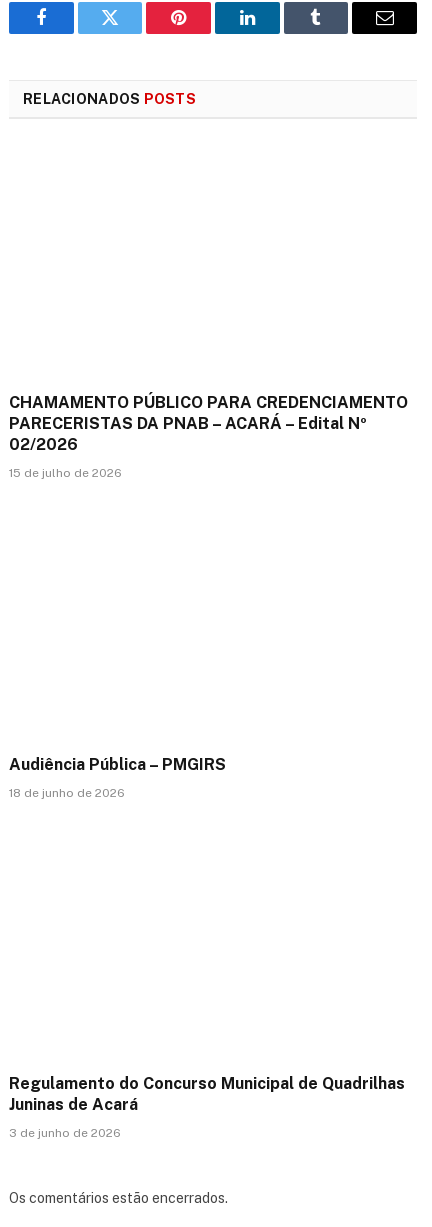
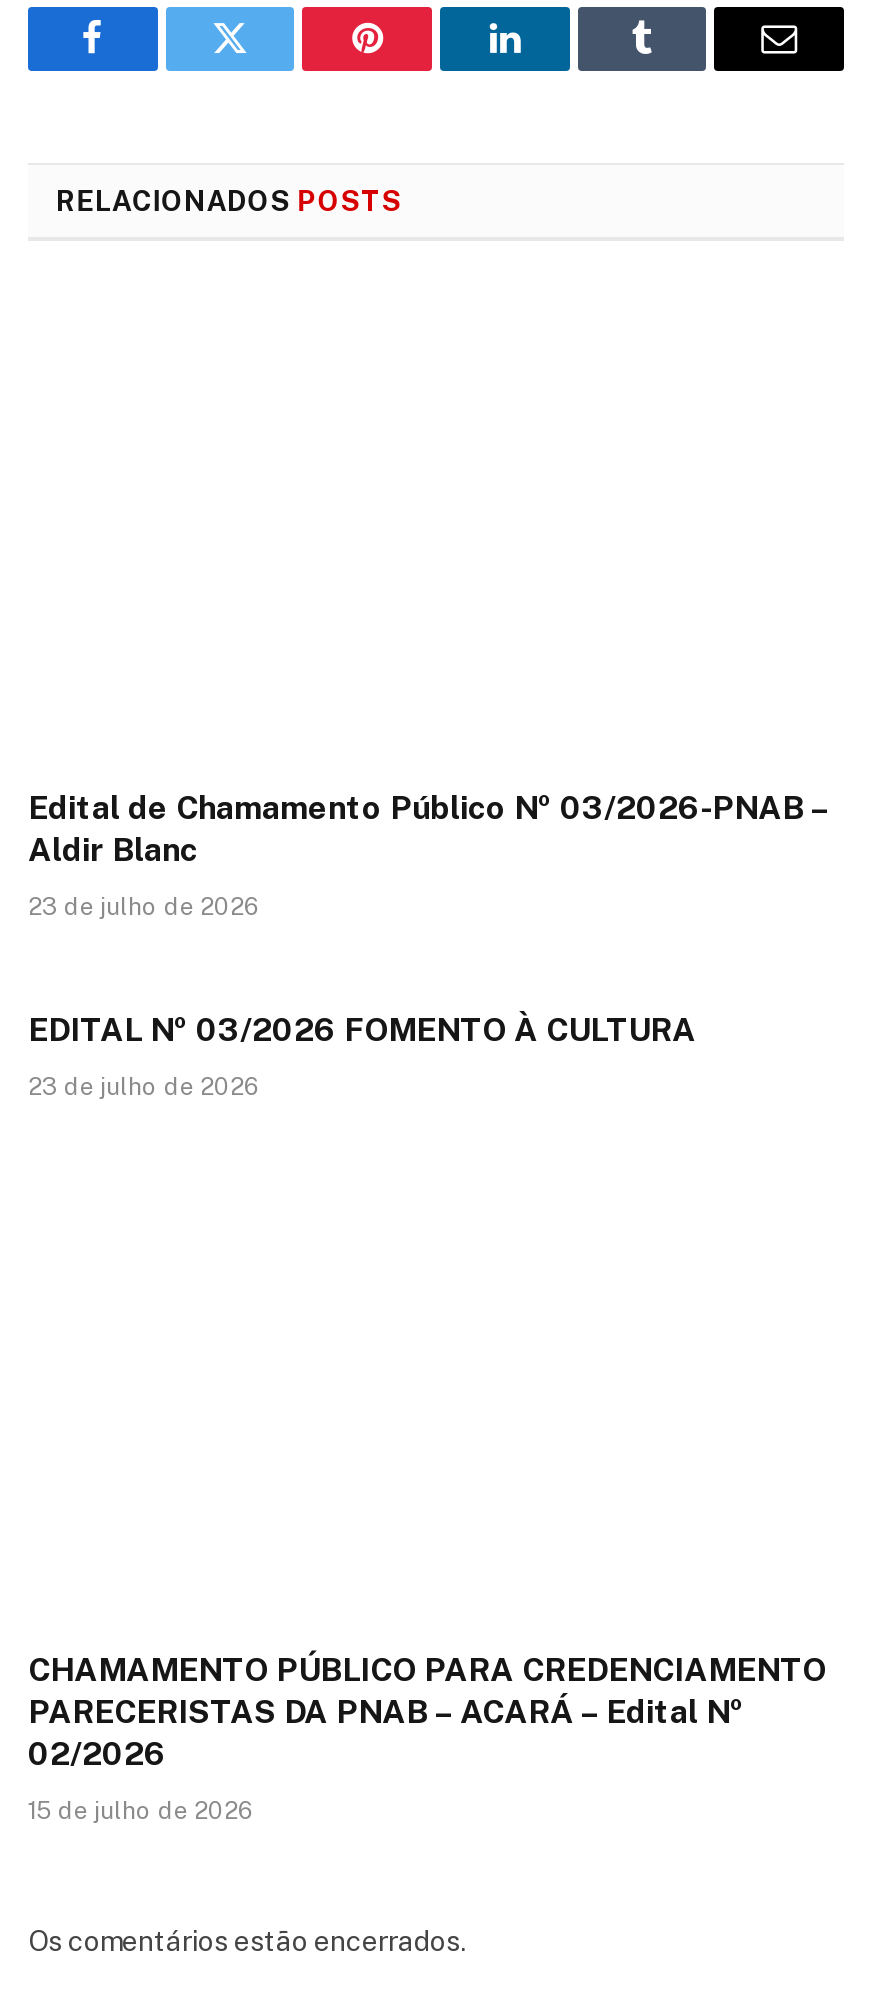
+ Edital de Chamamento Público Nº 03/2026-PNAB –
+ Aldir Blanc
+ 23 de julho de 2026
+ EDITAL Nº 03/2026 FOMENTO À CULTURA
+ 23 de julho de 2026

moved down: CHAMAMENTO PÚBLICO PARA CREDENCIAMENTO | PARECERISTAS DA PNAB – ACARÁ – Edital Nº | 02/2026 | 15 de julho de 2026

- Audiência Pública – PMGIRS
- 18 de junho de 2026

- Regulamento do Concurso Municipal de Quadrilhas
- Juninas de Acará
- 3 de junho de 2026
